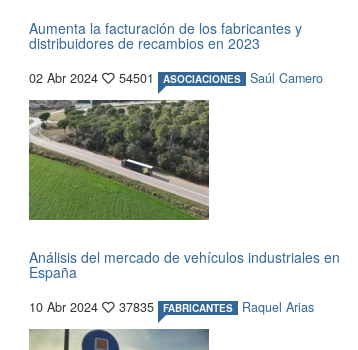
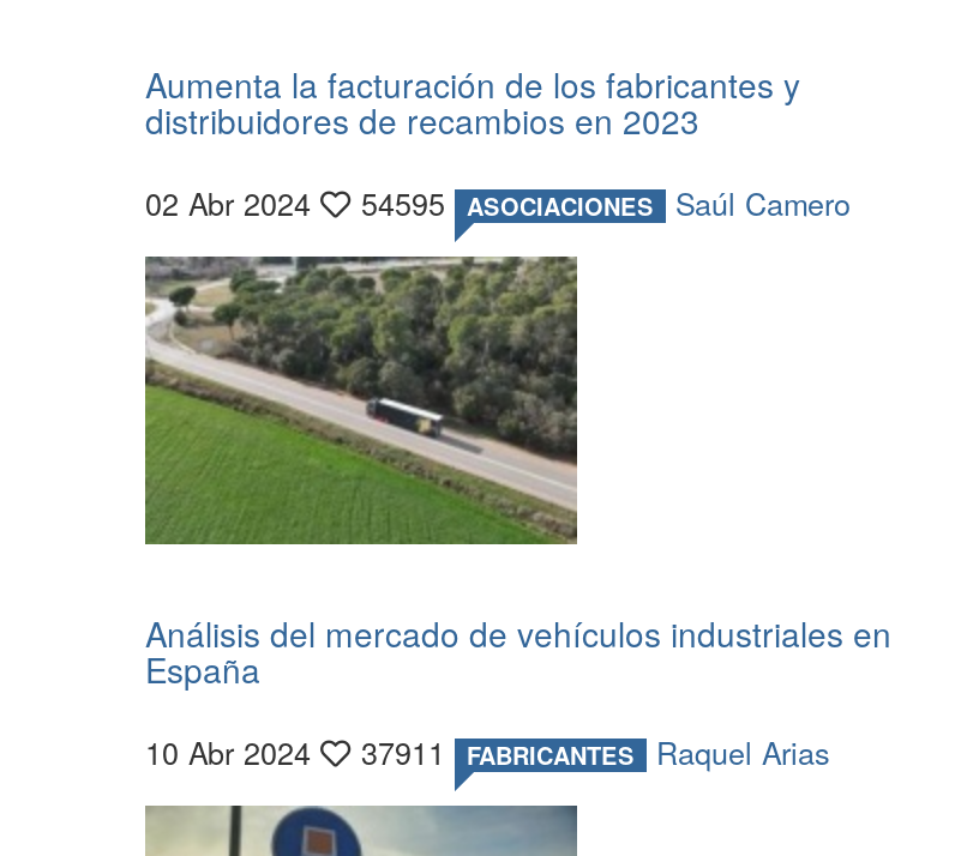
- 02 Abr 2024 54501 ASOCIACIONES Saúl Camero
+ 02 Abr 2024 54595 ASOCIACIONES Saúl Camero

- 10 Abr 2024 37835 FABRICANTES Raquel Arias
+ 10 Abr 2024 37911 FABRICANTES Raquel Arias
